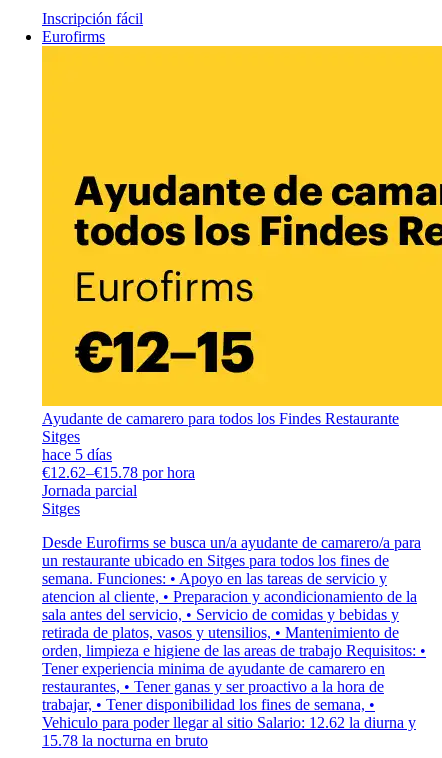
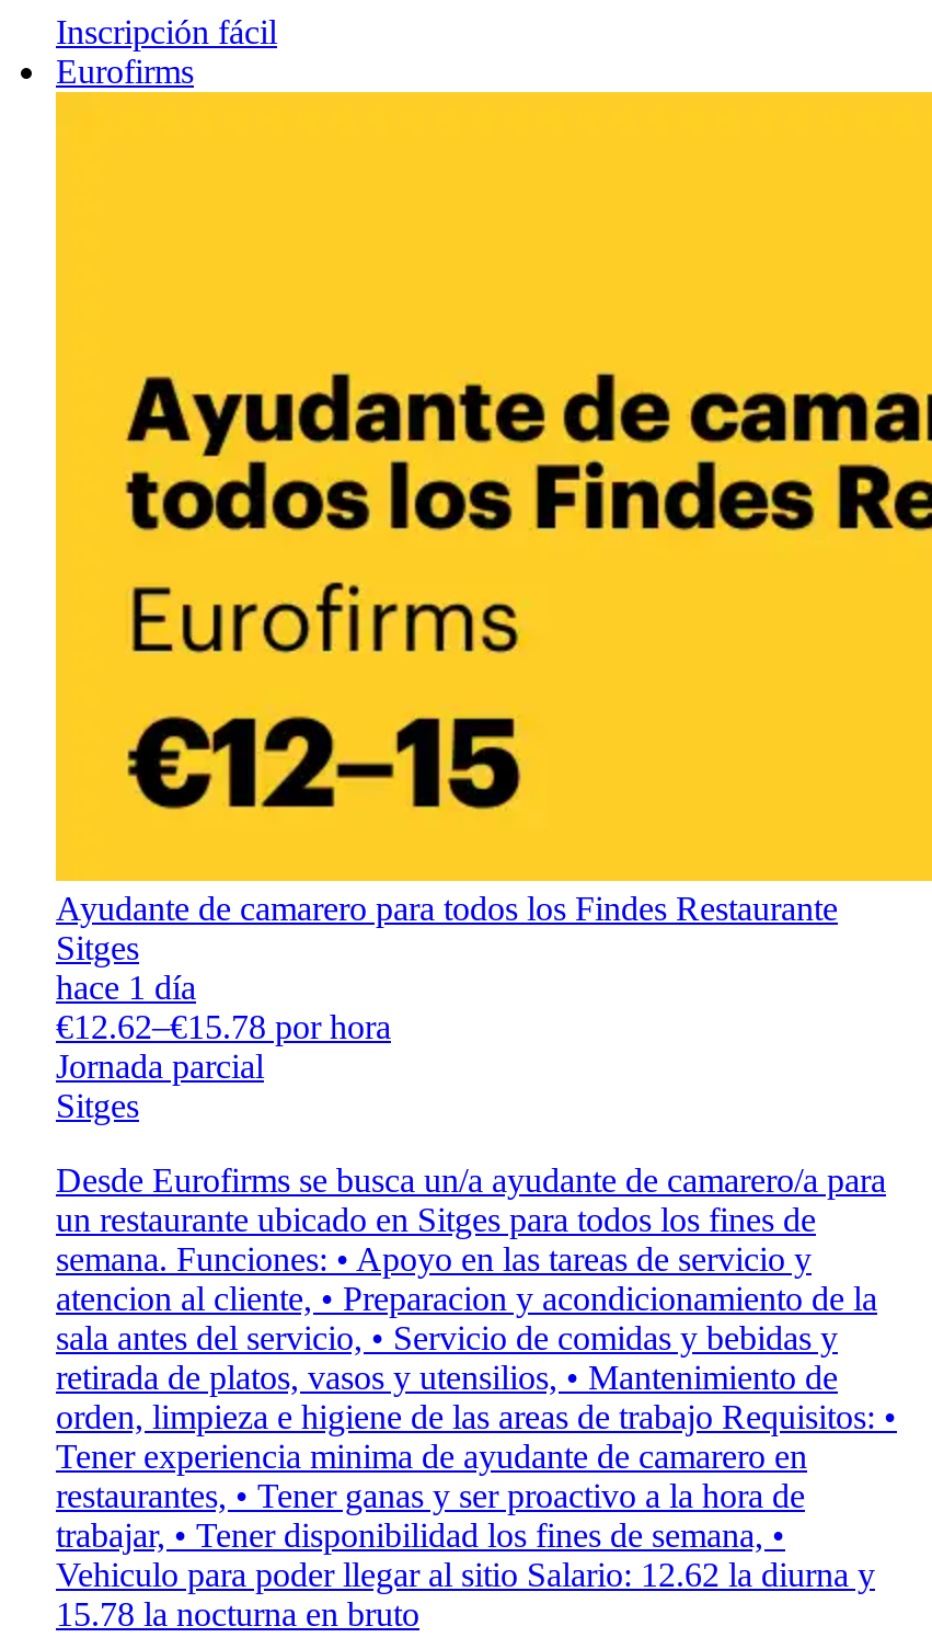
- hace 5 días
+ hace 1 día
